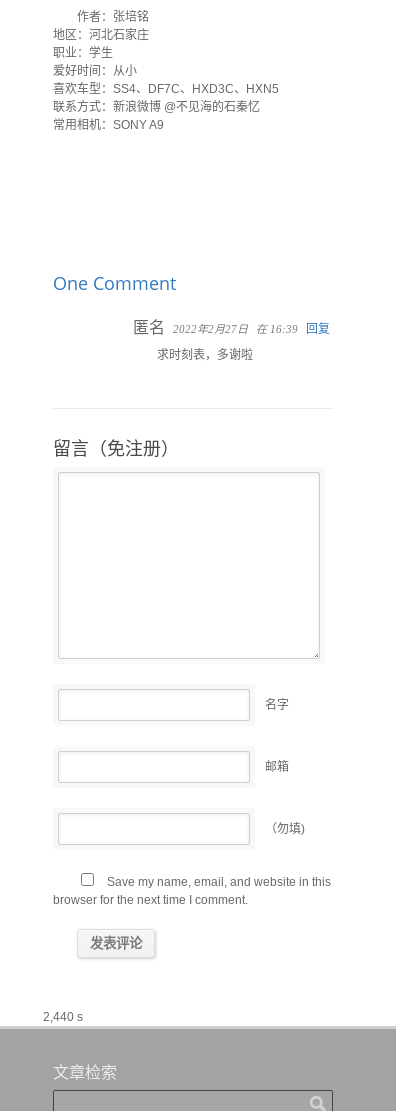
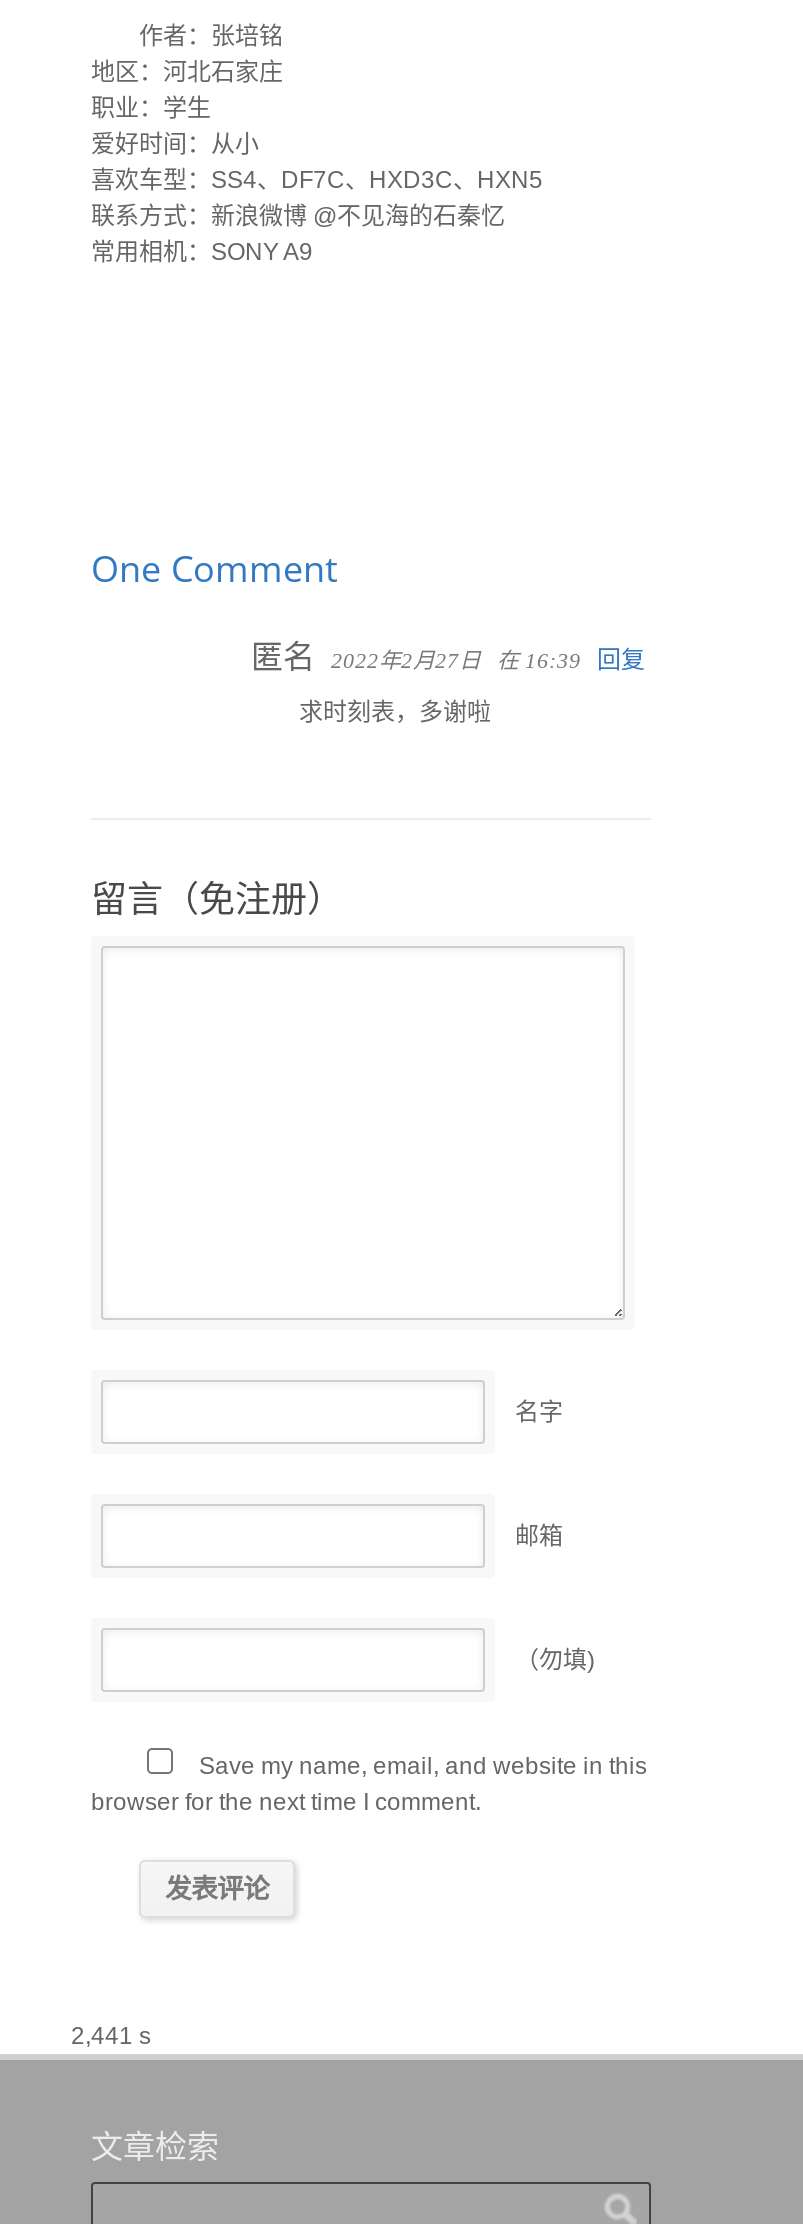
- 2,440 s
+ 2,441 s
